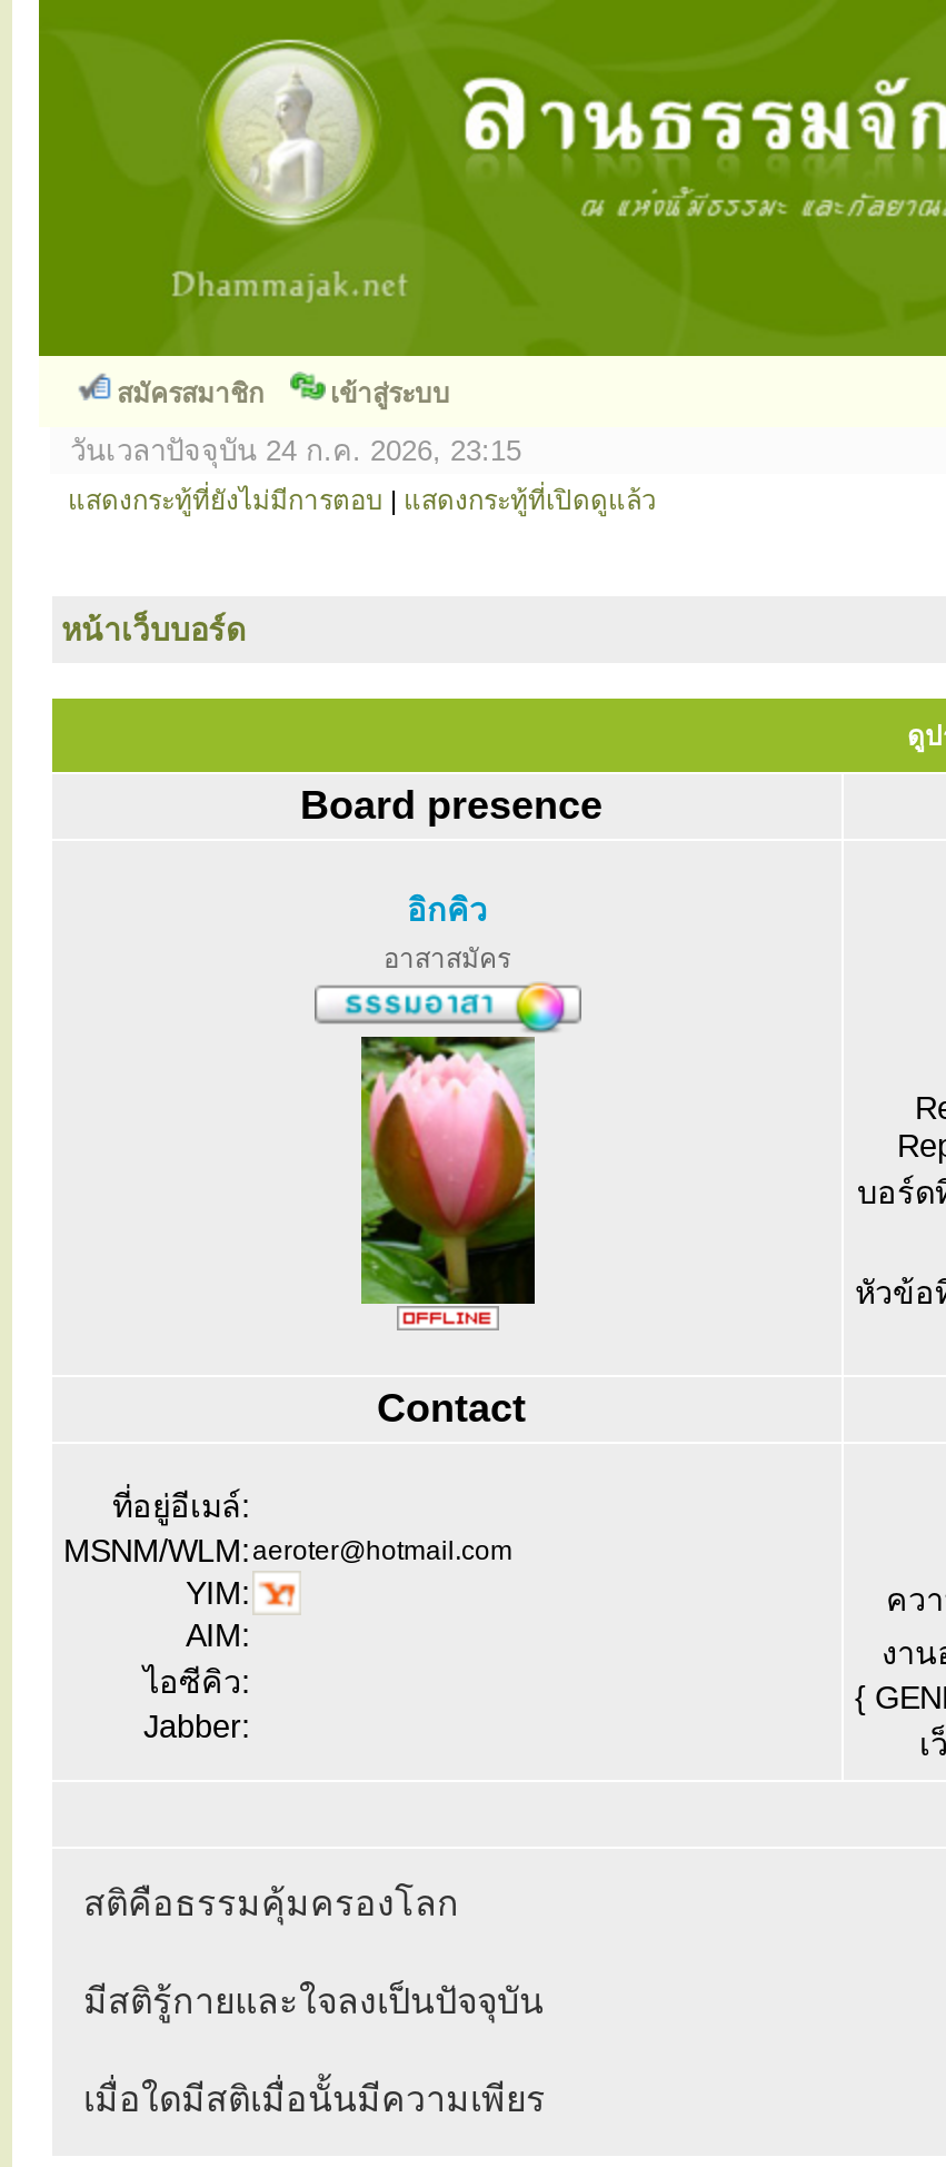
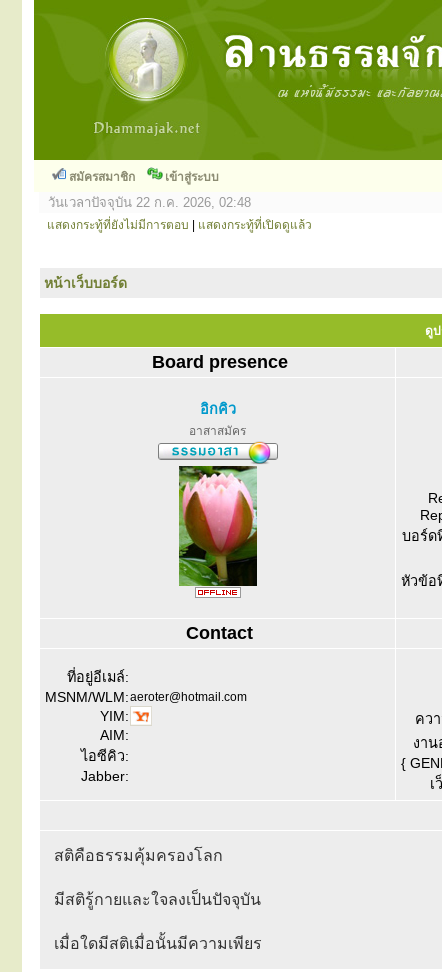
- วันเวลาปัจจุบัน 24 ก.ค. 2026, 23:15
+ วันเวลาปัจจุบัน 22 ก.ค. 2026, 02:48
